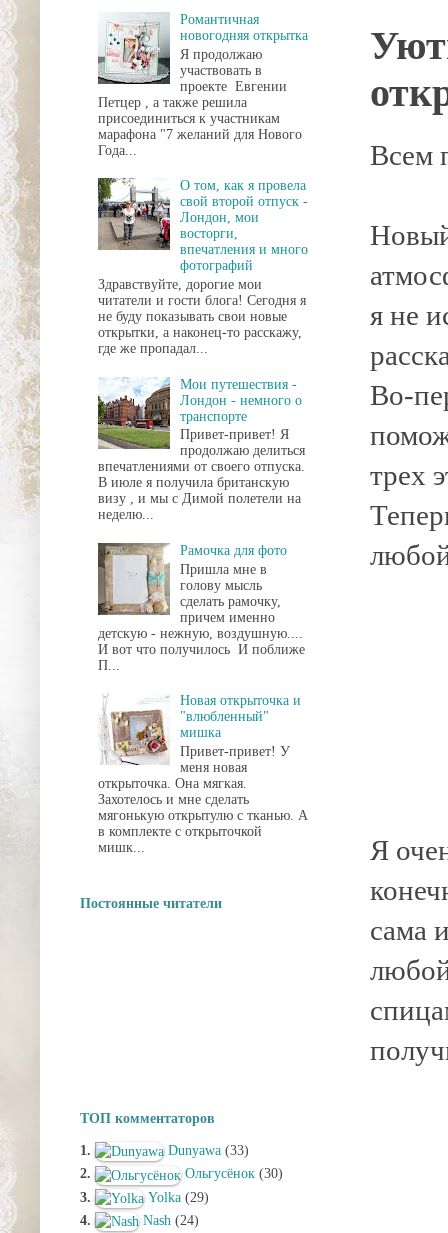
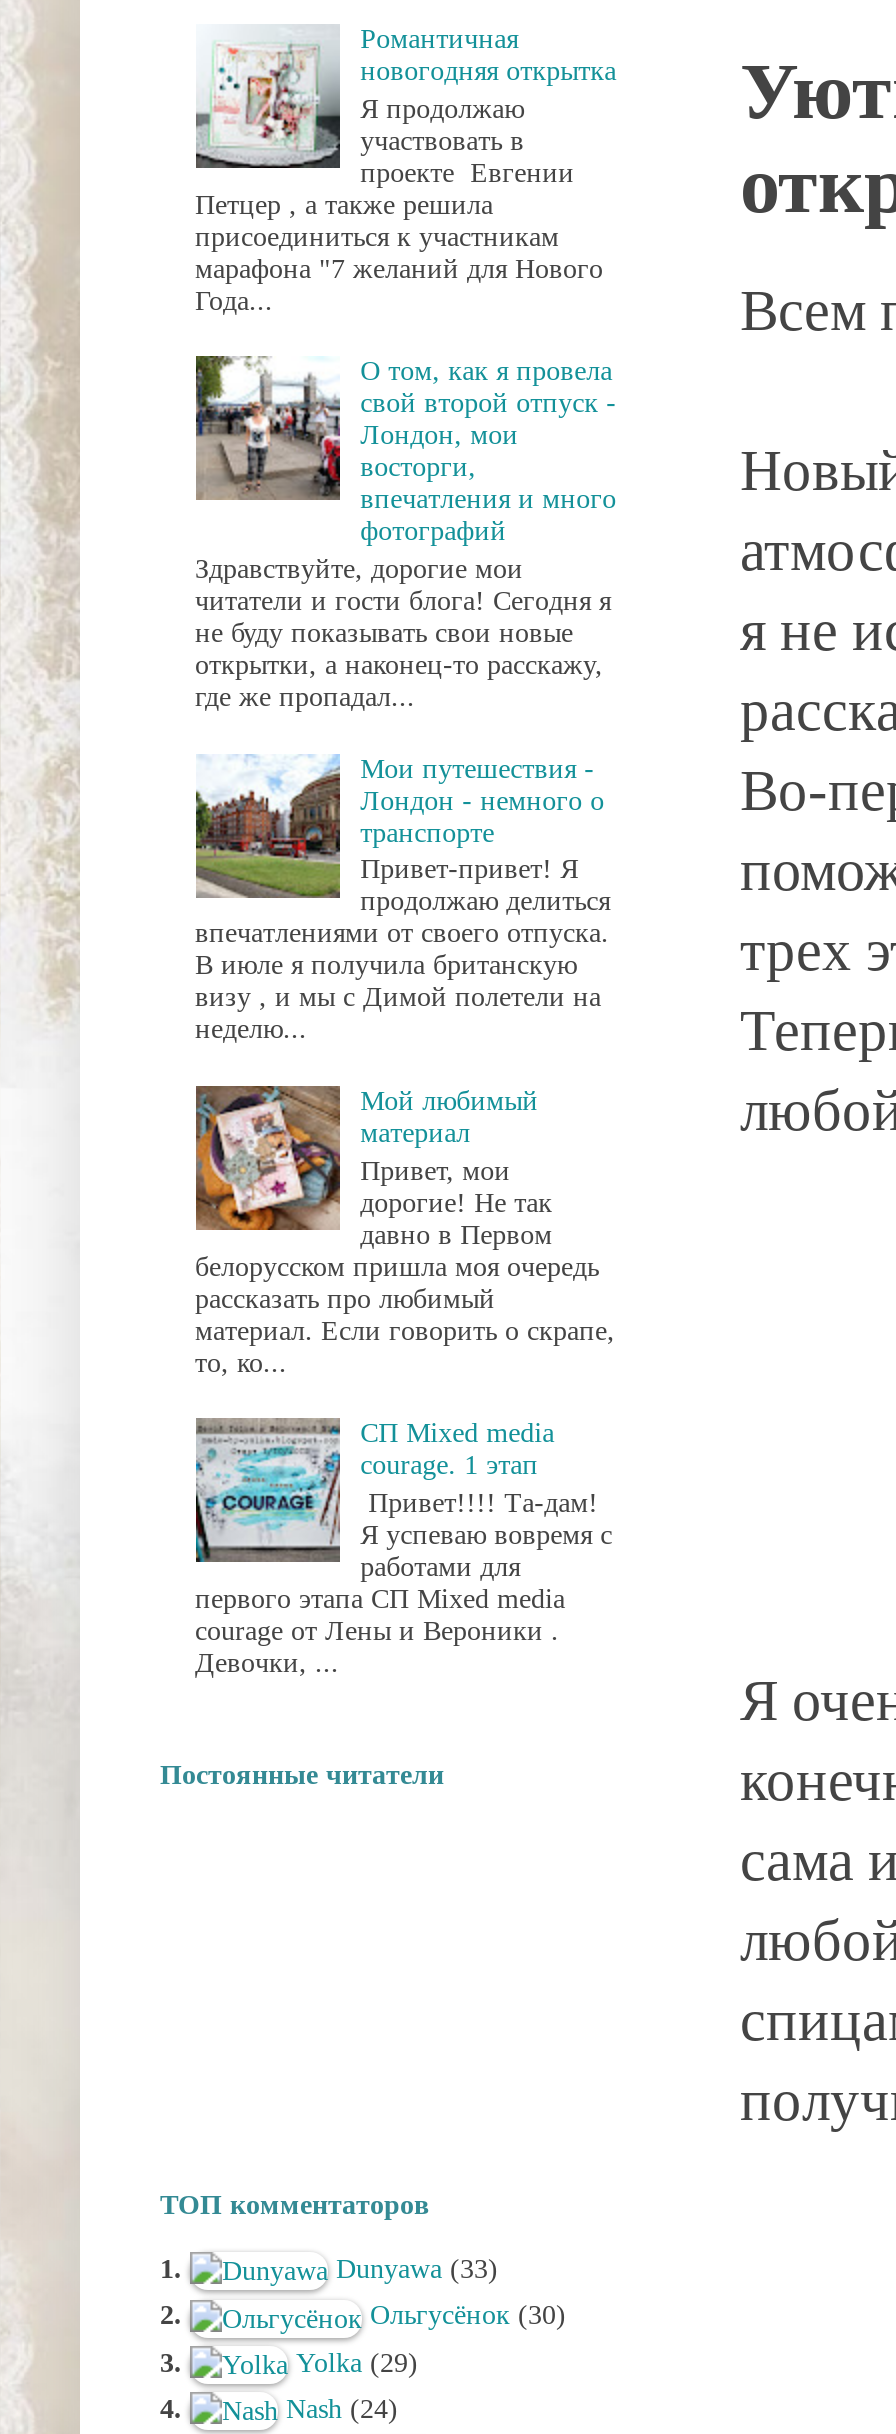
- [image]
- Рамочка для фото
- Пришла мне в
- голову мысль
- сделать рамочку,
- причем именно
- детскую - нежную, воздушную....
- И вот что получилось И поближе
- П...
+ [image]
+ Мой любимый
+ материал
+ Привет, мои
+ дорогие! Не так
+ давно в Первом
+ белорусском пришла моя очередь
+ рассказать про любимый
+ материал. Если говорить о скрапе,
+ то, ко...

- [image]
- Новая открыточка и
- "влюбленный"
- мишка
- Привет-привет! У
- меня новая
- открыточка. Она мягкая.
- Захотелось и мне сделать
- мягонькую открытулю с тканью. А
- в комплекте с открыточкой
- мишк...
+ [image]
+ СП Mixed media
+ courage. 1 этап
+ Привет!!!! Та-дам!
+ Я успеваю вовремя с
+ работами для
+ первого этапа СП Mixed media
+ courage от Лены и Вероники .
+ Девочки, ...
